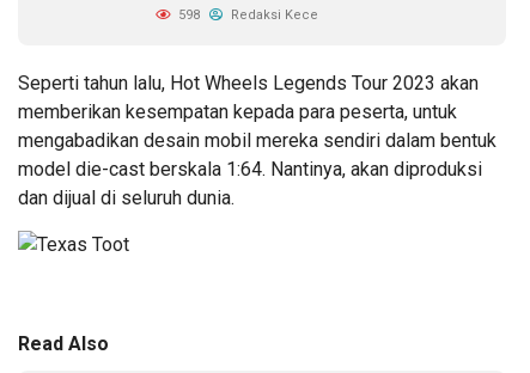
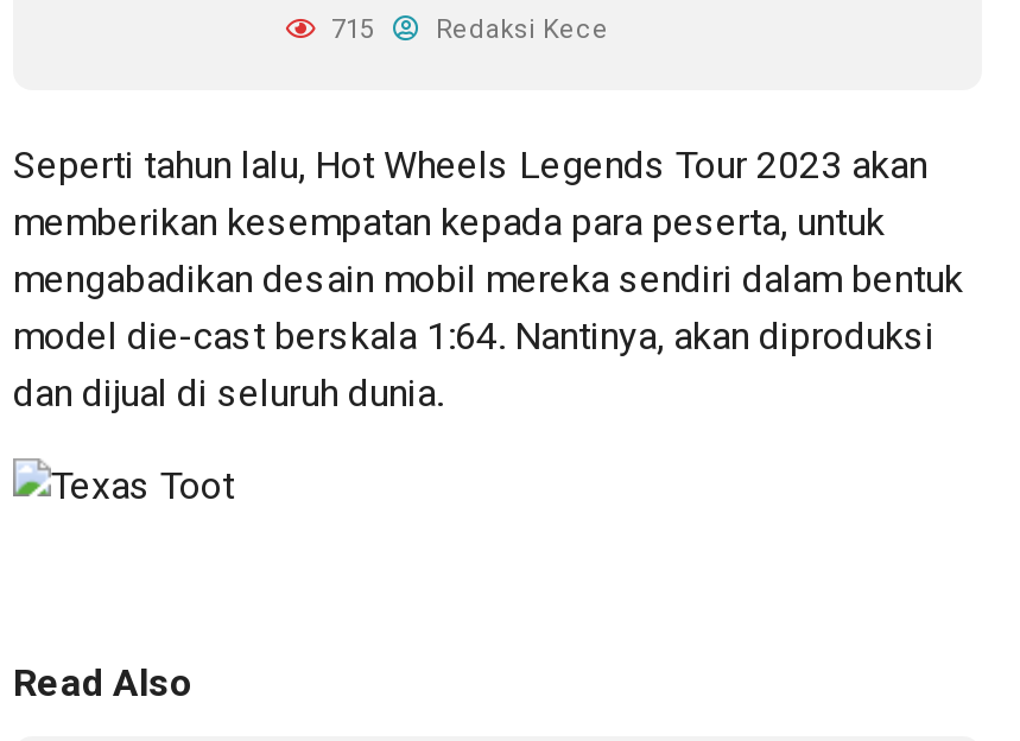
- 598 Redaksi Kece
+ 715 Redaksi Kece
